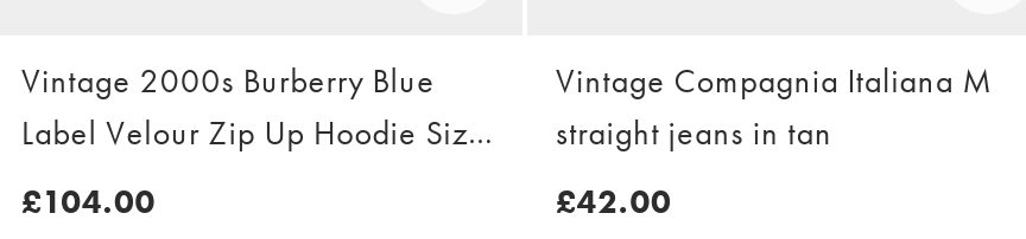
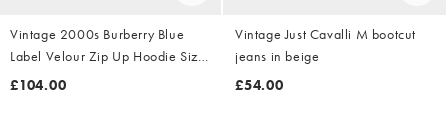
- Vintage Compagnia Italiana M
- straight jeans in tan
+ Vintage Just Cavalli M bootcut
+ jeans in beige

- £42.00
+ £54.00
